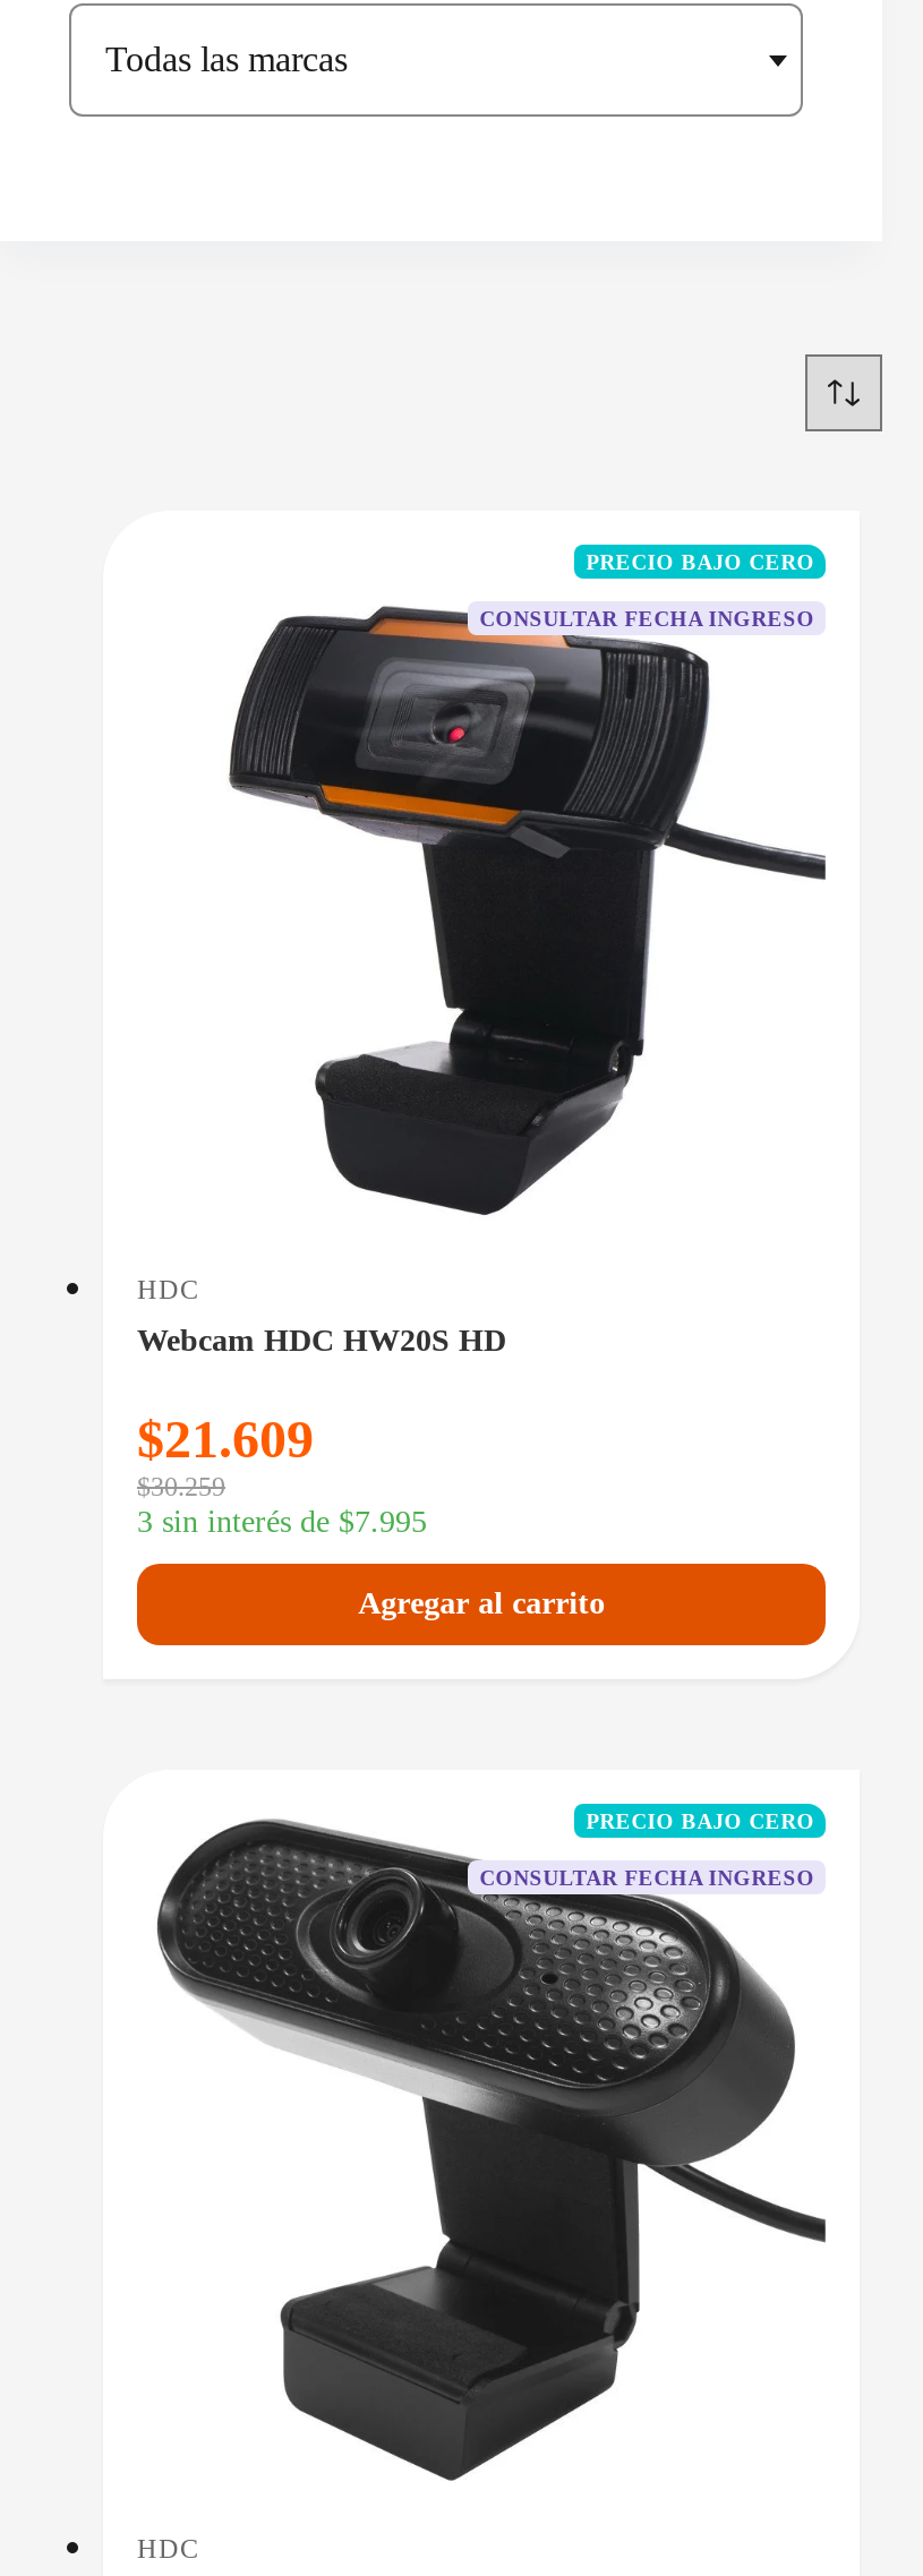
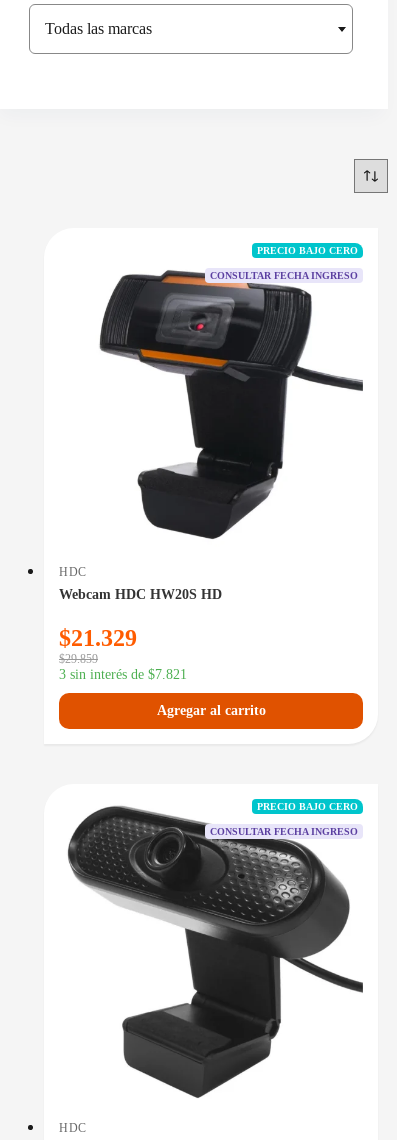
- $21.609
+ $21.329

- $30.259
+ $29.859

- 3 sin interés de $7.995
+ 3 sin interés de $7.821
